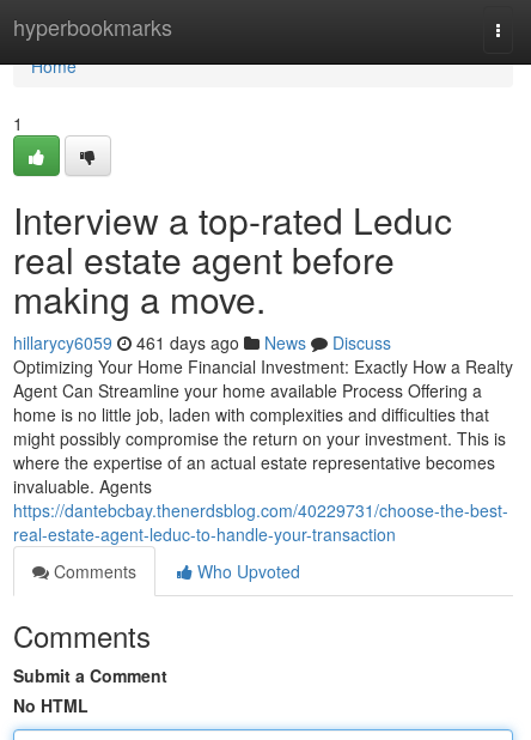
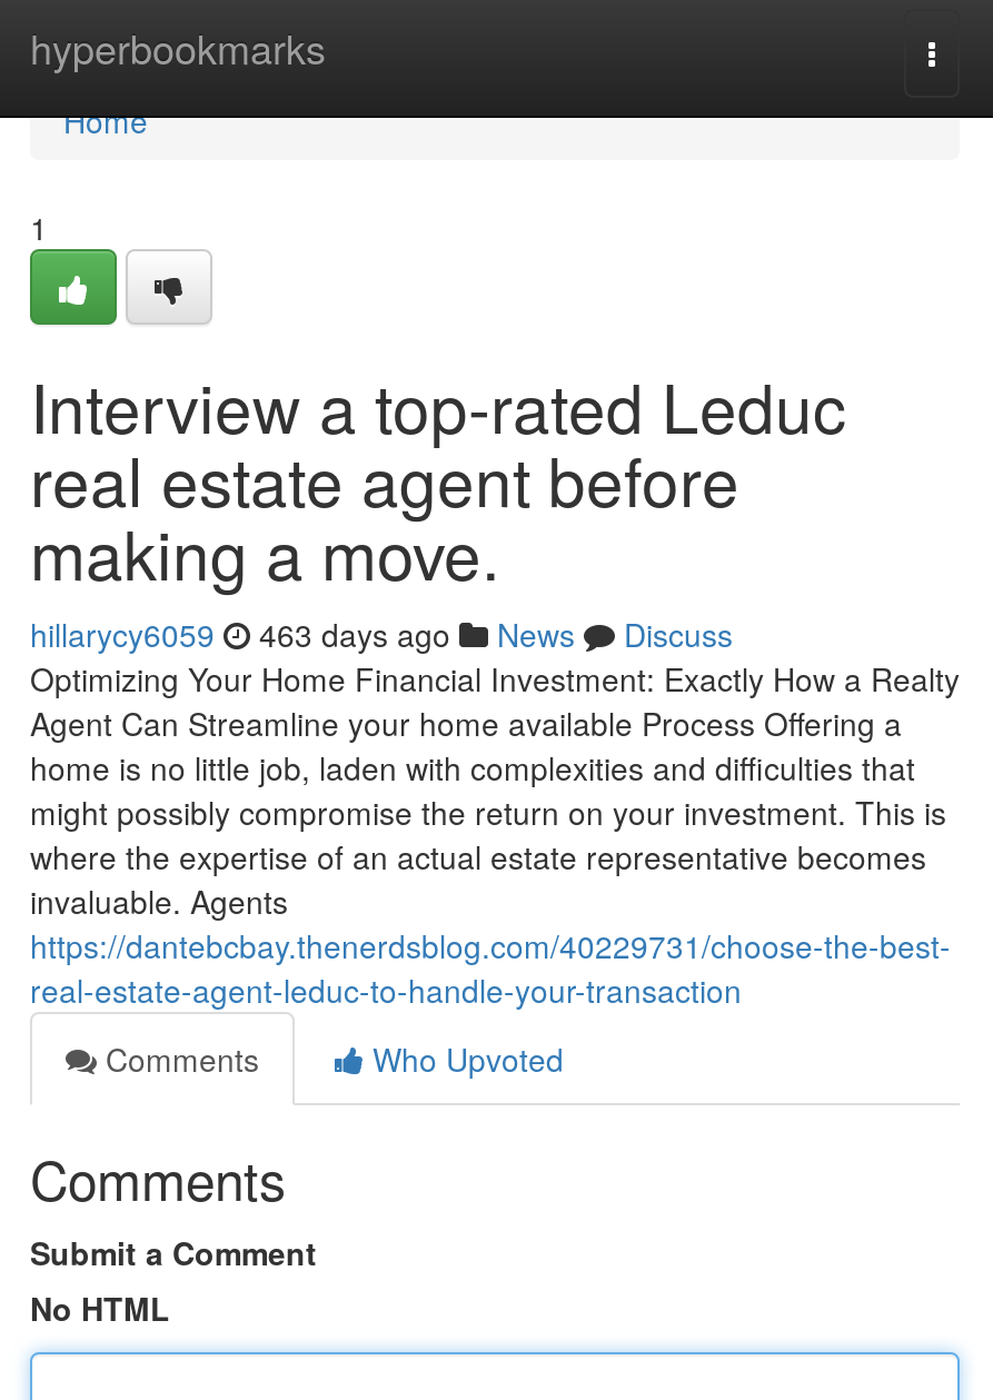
- hillarycy6059 461 days ago News Discuss
+ hillarycy6059 463 days ago News Discuss
